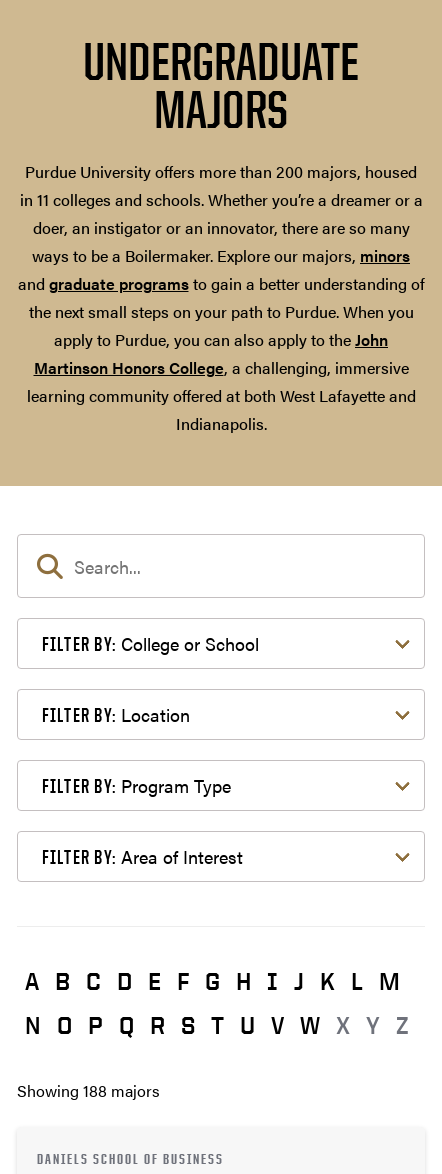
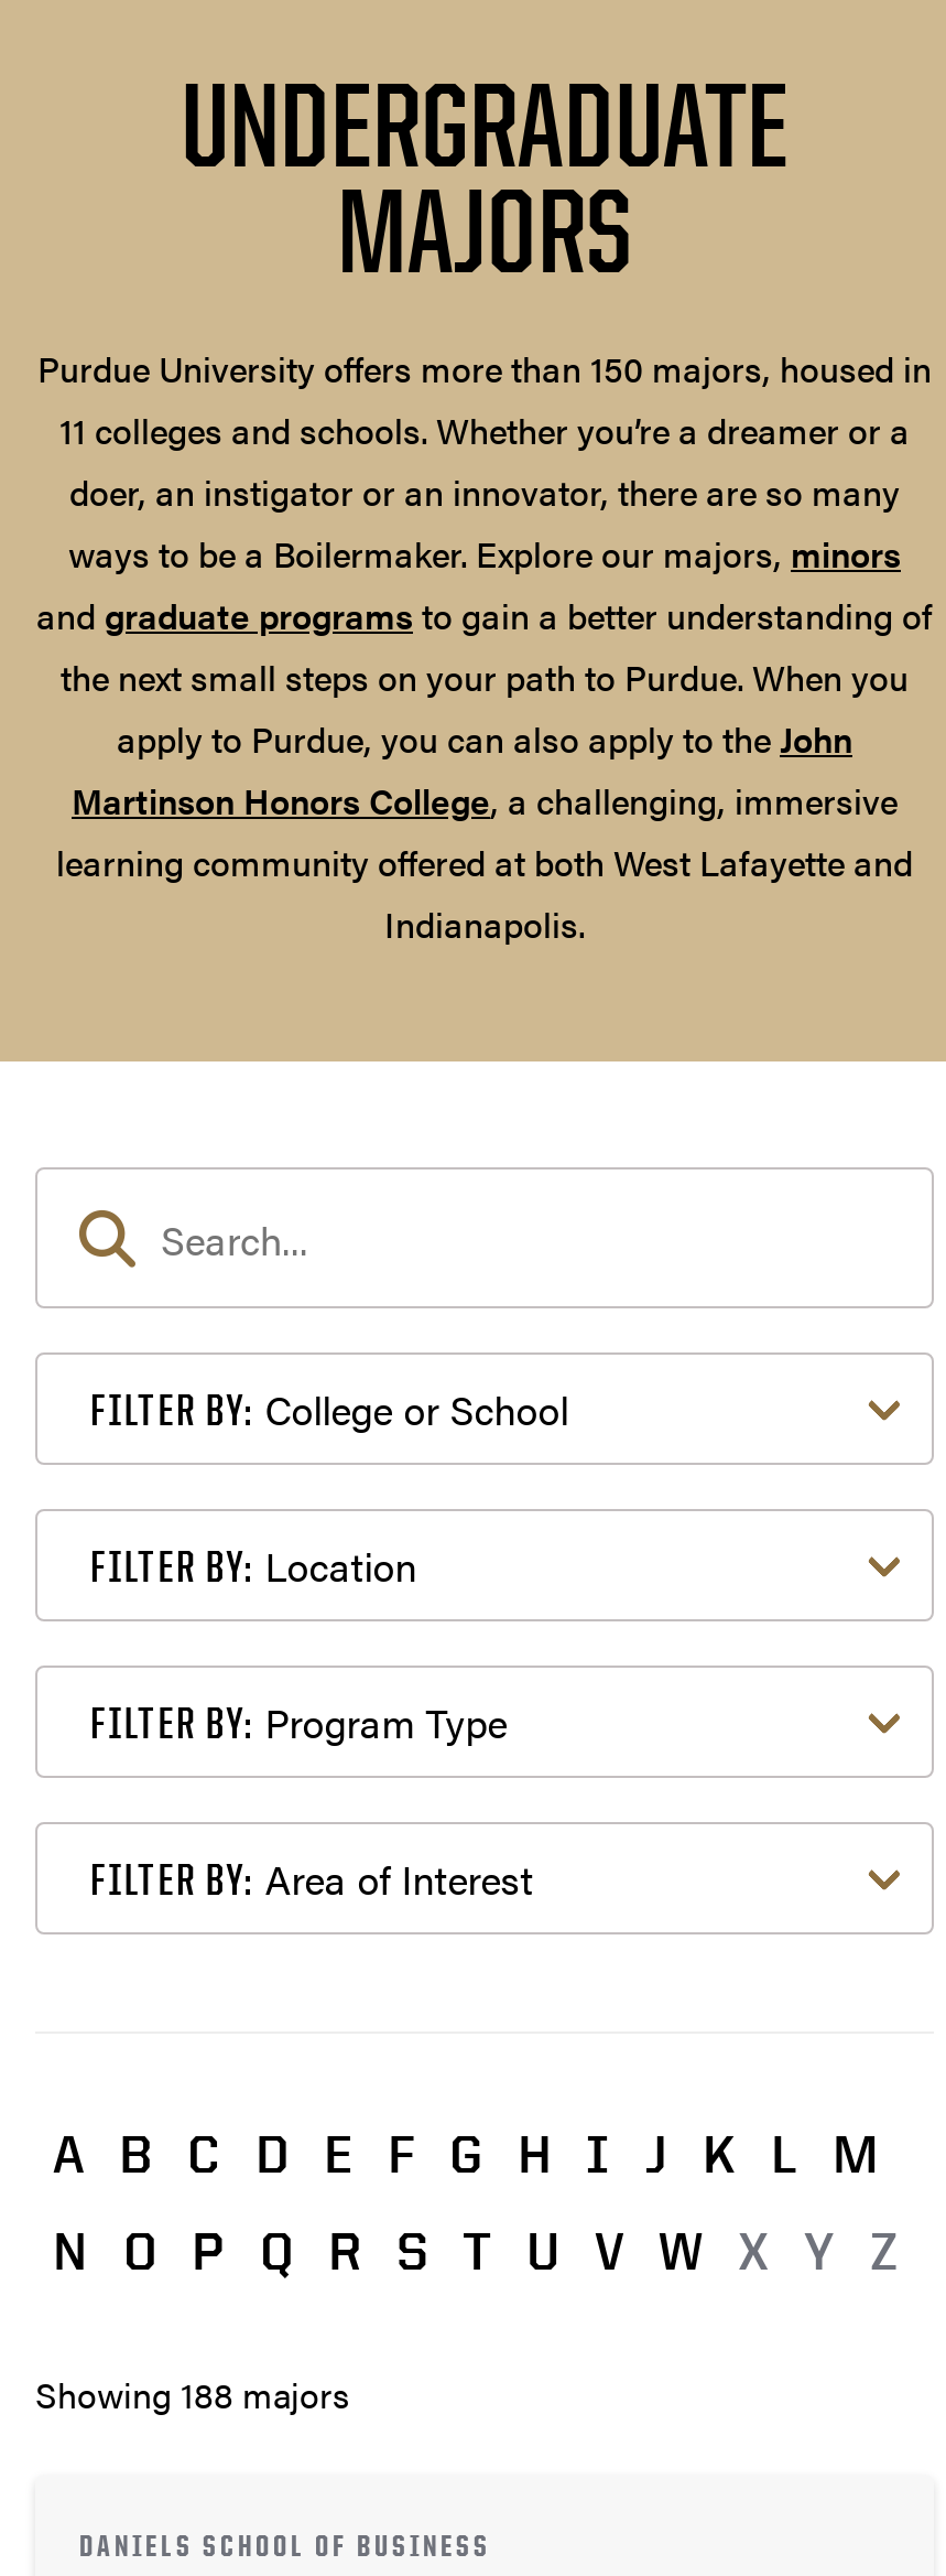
- Purdue University offers more than 200 majors, housed
- in 11 colleges and schools. Whether you’re a dreamer or a
+ Purdue University offers more than 150 majors, housed in
+ 11 colleges and schools. Whether you’re a dreamer or a
